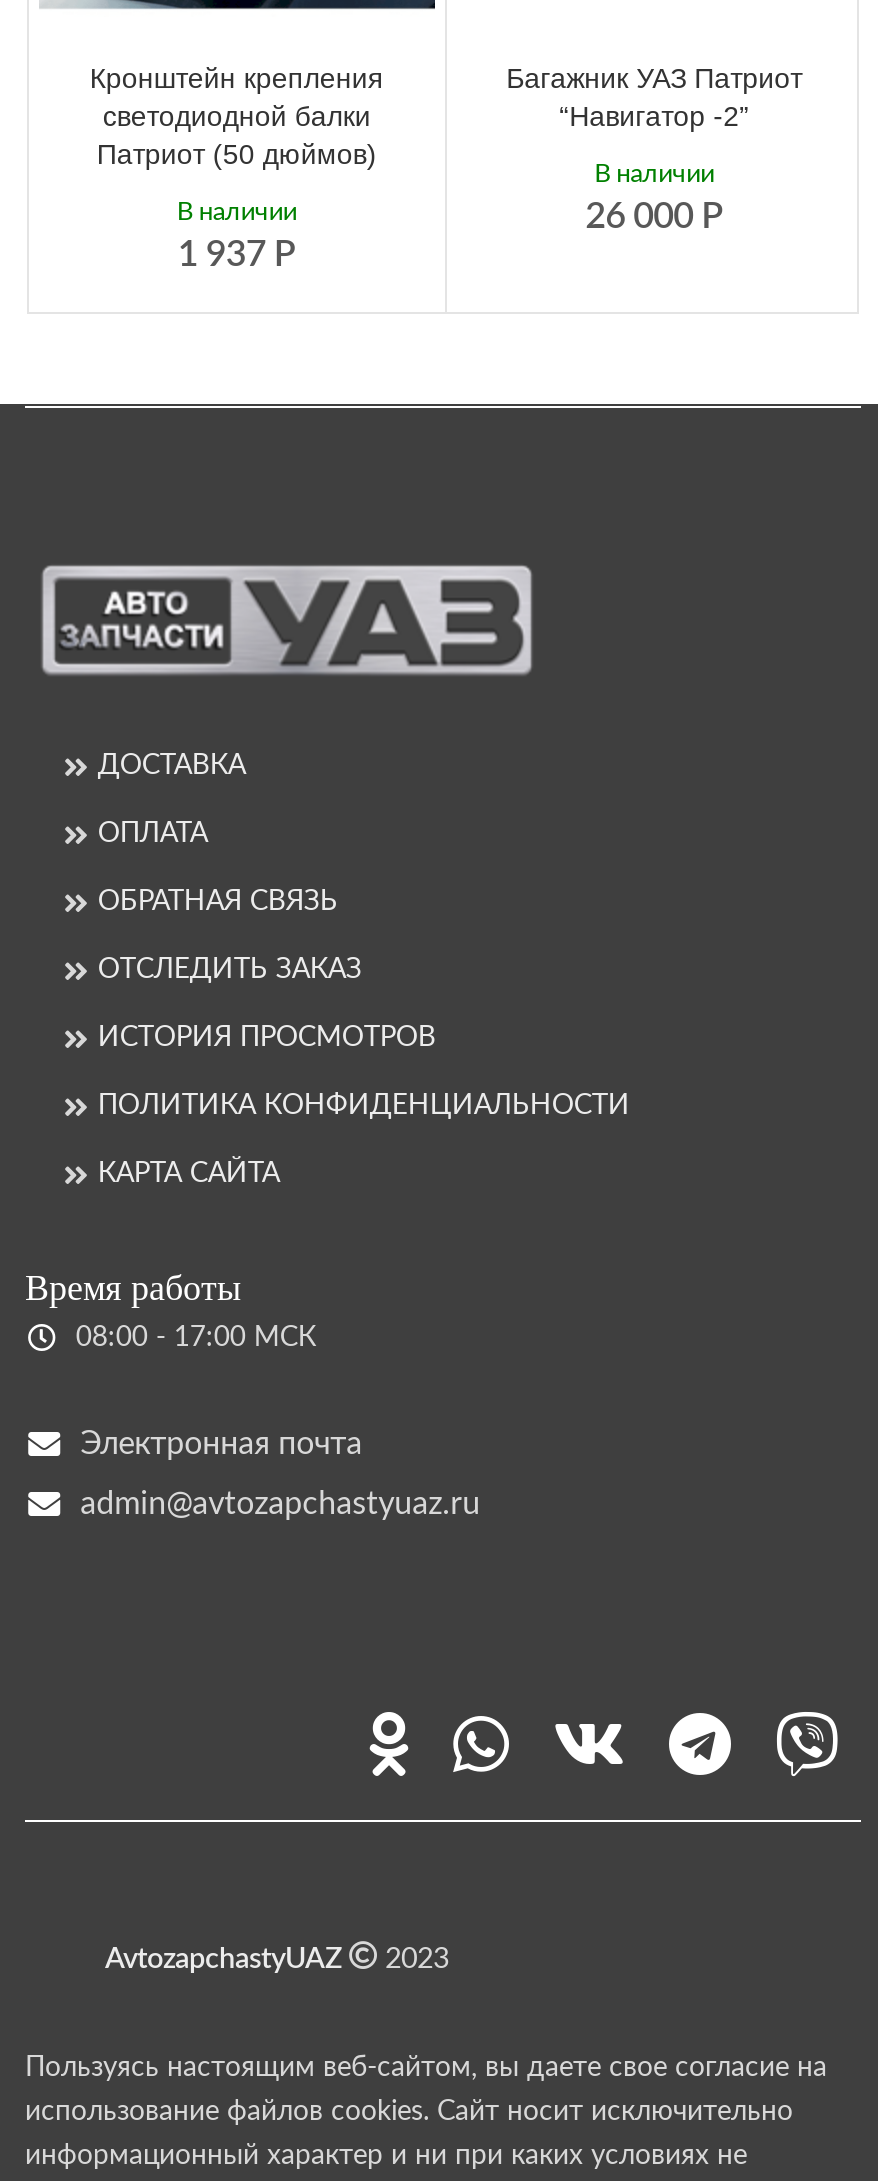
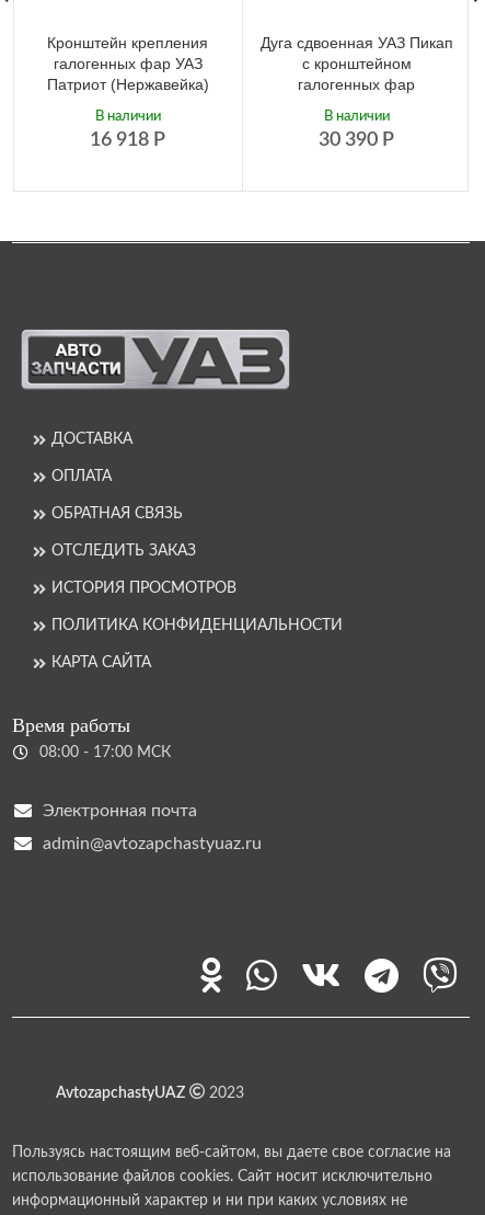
- Багажник УАЗ Патриот
- “Навигатор -2”
+ Дуга сдвоенная УАЗ Пикап
+ с кронштейном
+ галогенных фар

- светодиодной балки
- Патриот (50 дюймов)
+ галогенных фар УАЗ
+ Патриот (Нержавейка)

- 26 000 Р
+ 30 390 Р

- 1 937 Р
+ 16 918 Р
